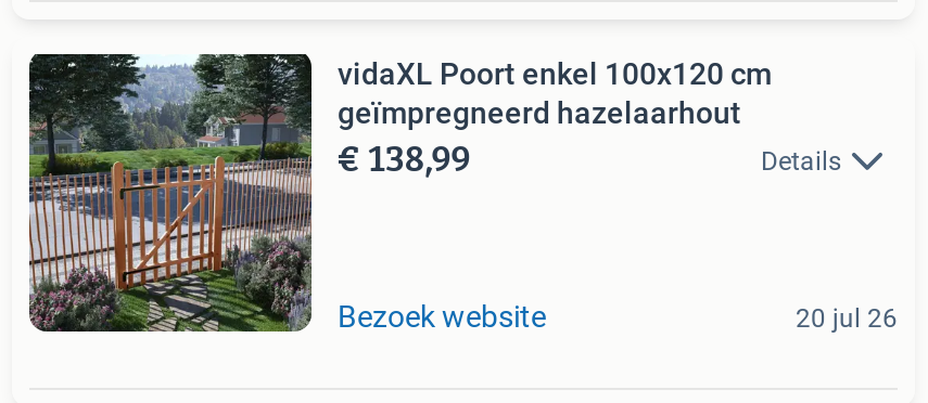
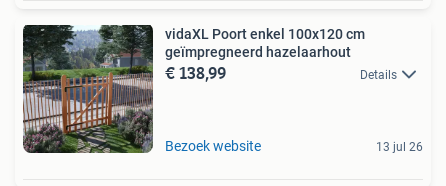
- 20 jul 26
+ 13 jul 26
